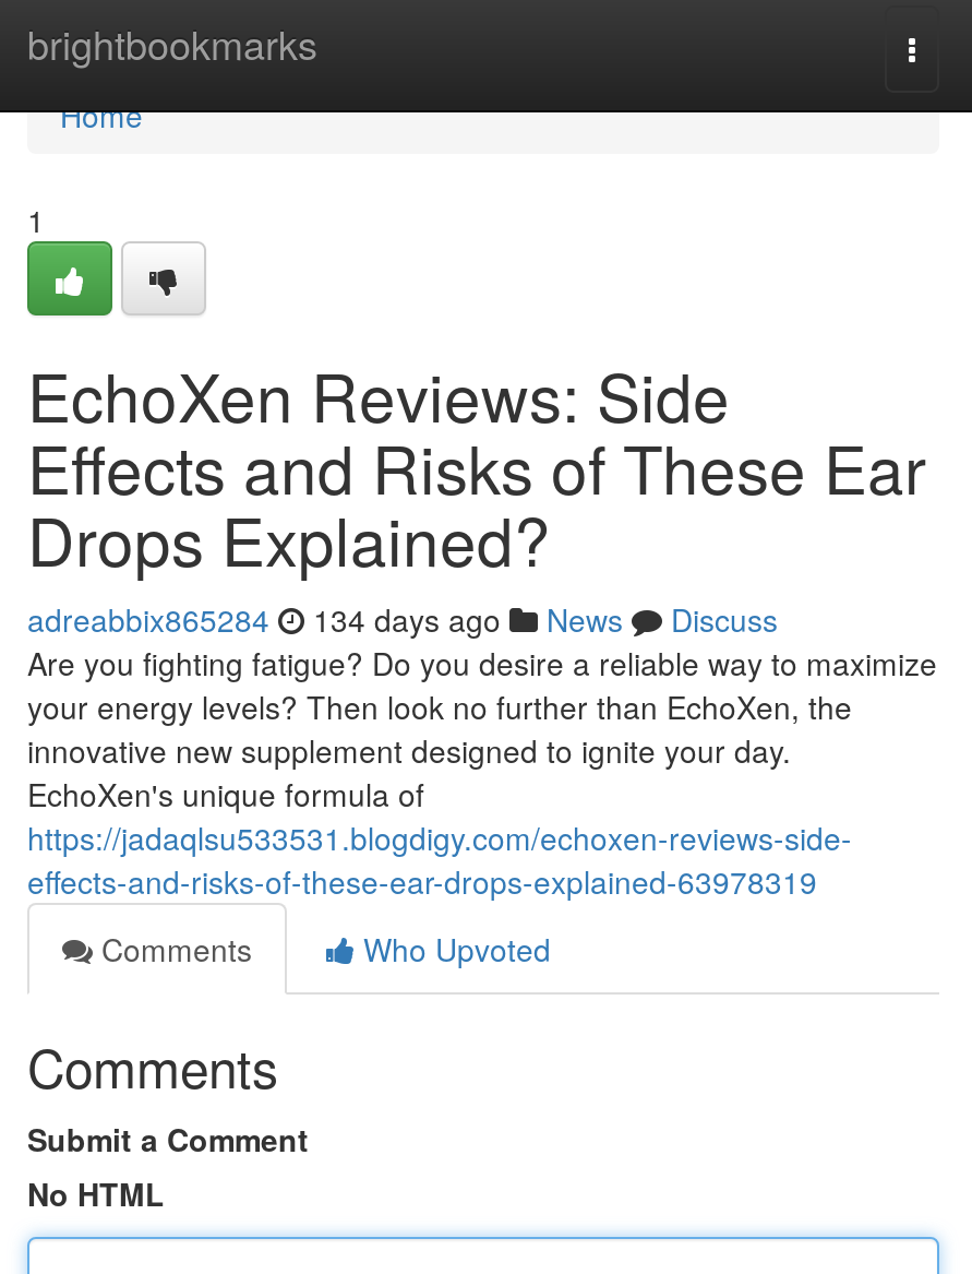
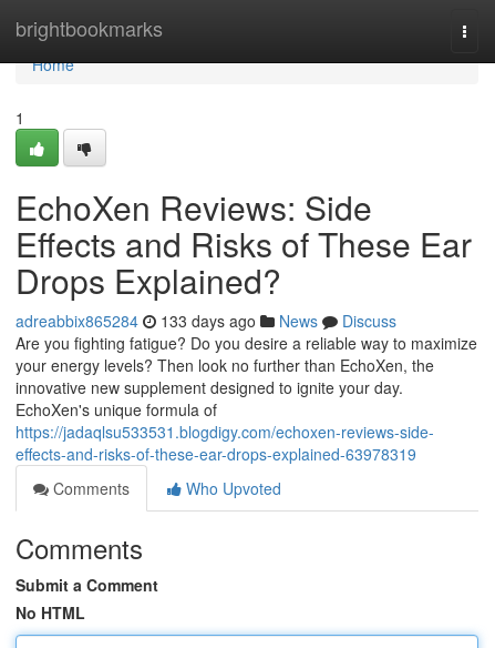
- adreabbix865284 134 days ago News Discuss
+ adreabbix865284 133 days ago News Discuss
